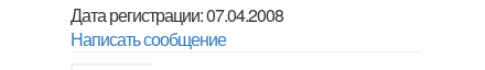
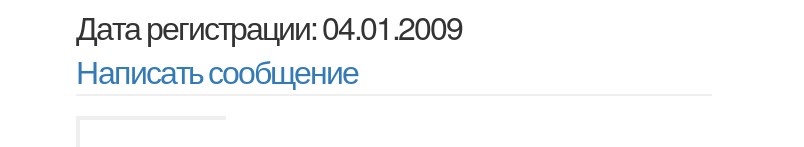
- Дата регистрации: 07.04.2008
+ Дата регистрации: 04.01.2009
